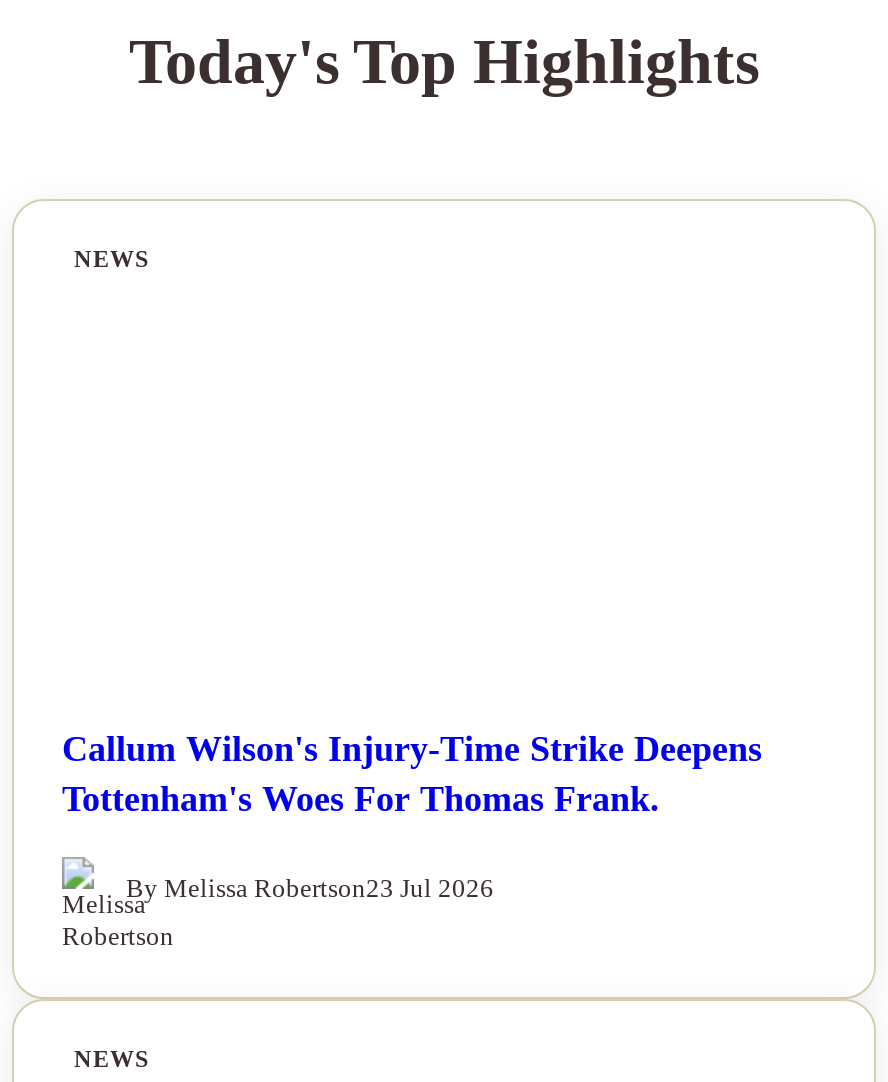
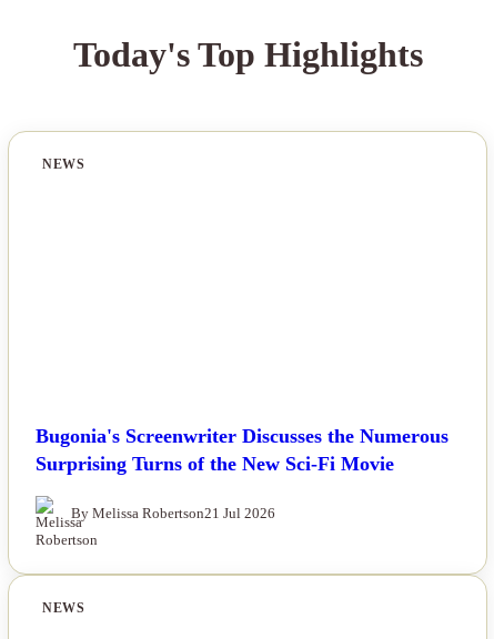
- Callum Wilson's Injury-Time Strike Deepens
- Tottenham's Woes For Thomas Frank.
+ Bugonia's Screenwriter Discusses the Numerous
+ Surprising Turns of the New Sci-Fi Movie

- By Melissa Robertson23 Jul 2026
+ By Melissa Robertson21 Jul 2026
